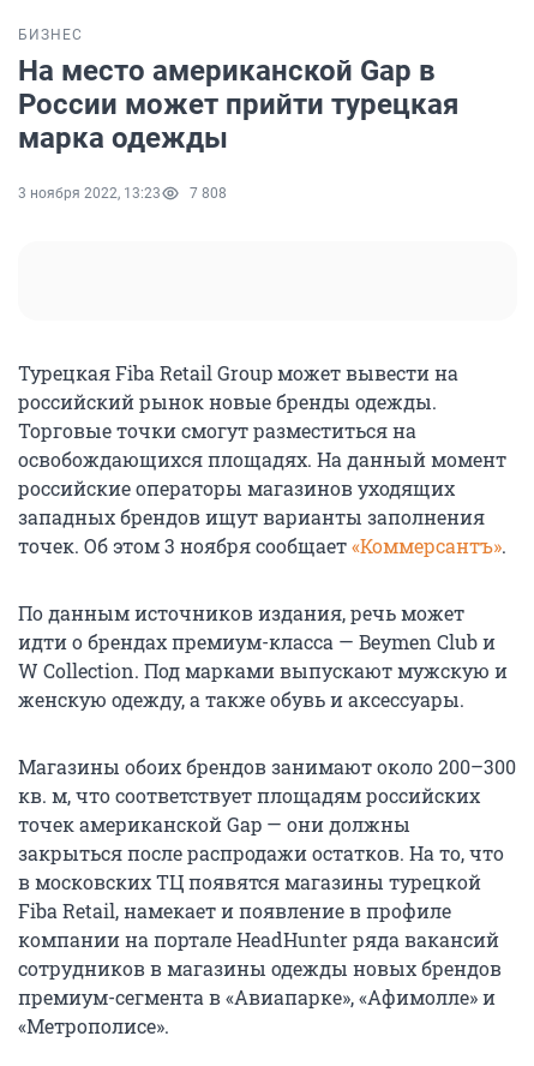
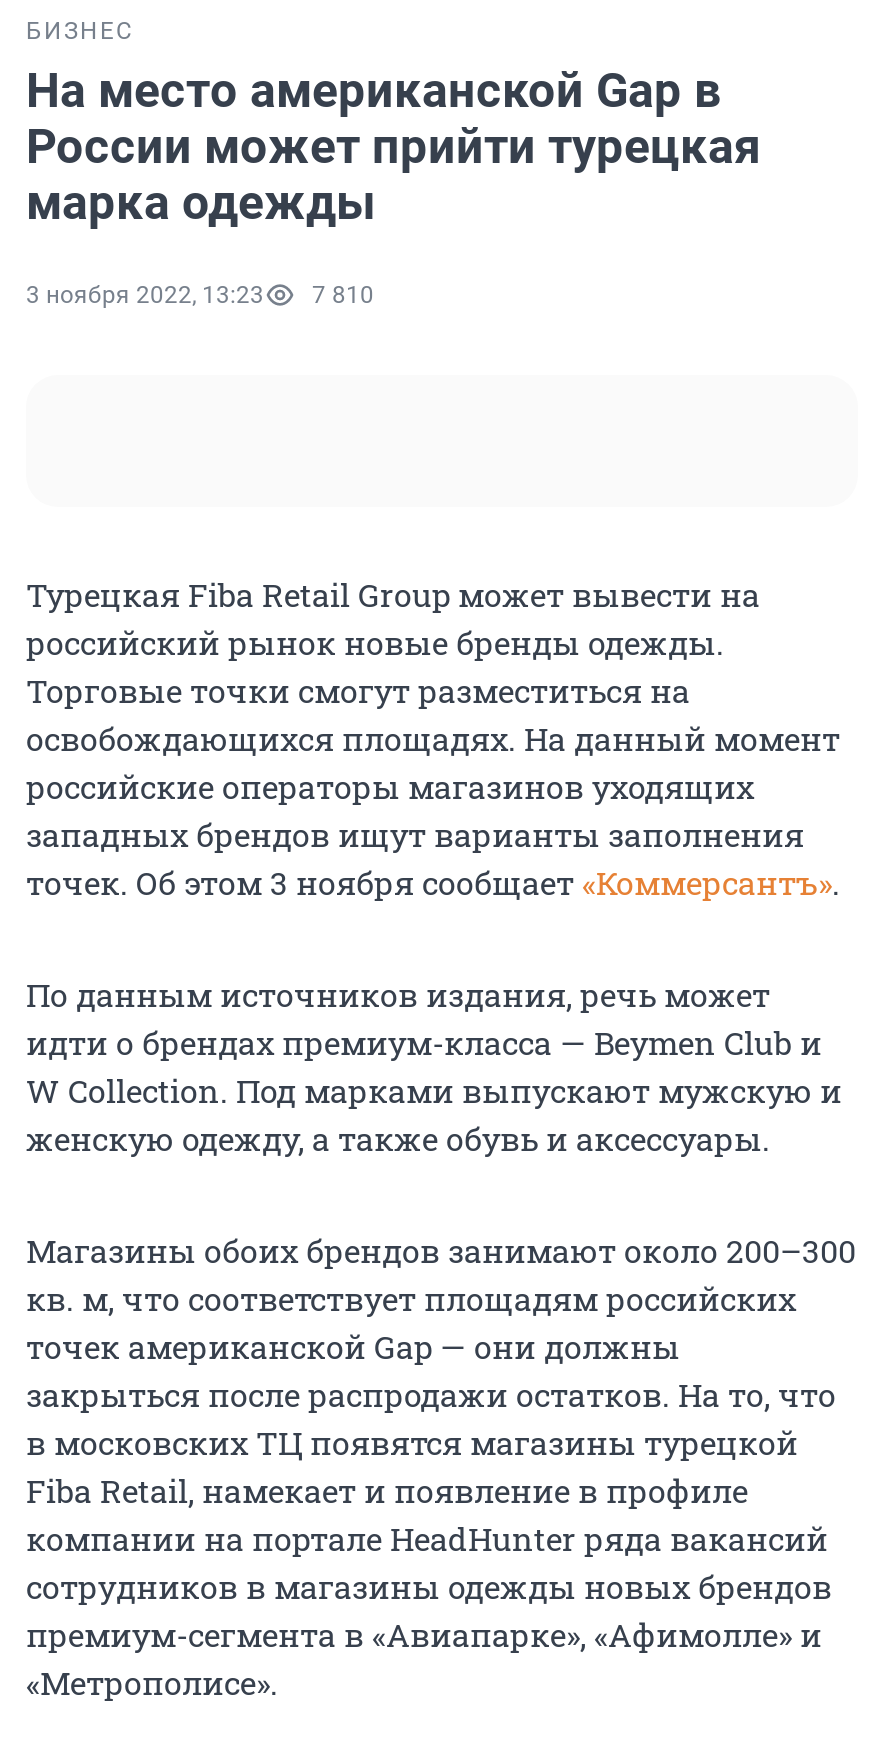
- 3 ноября 2022, 13:23 7 808
+ 3 ноября 2022, 13:23 7 810
